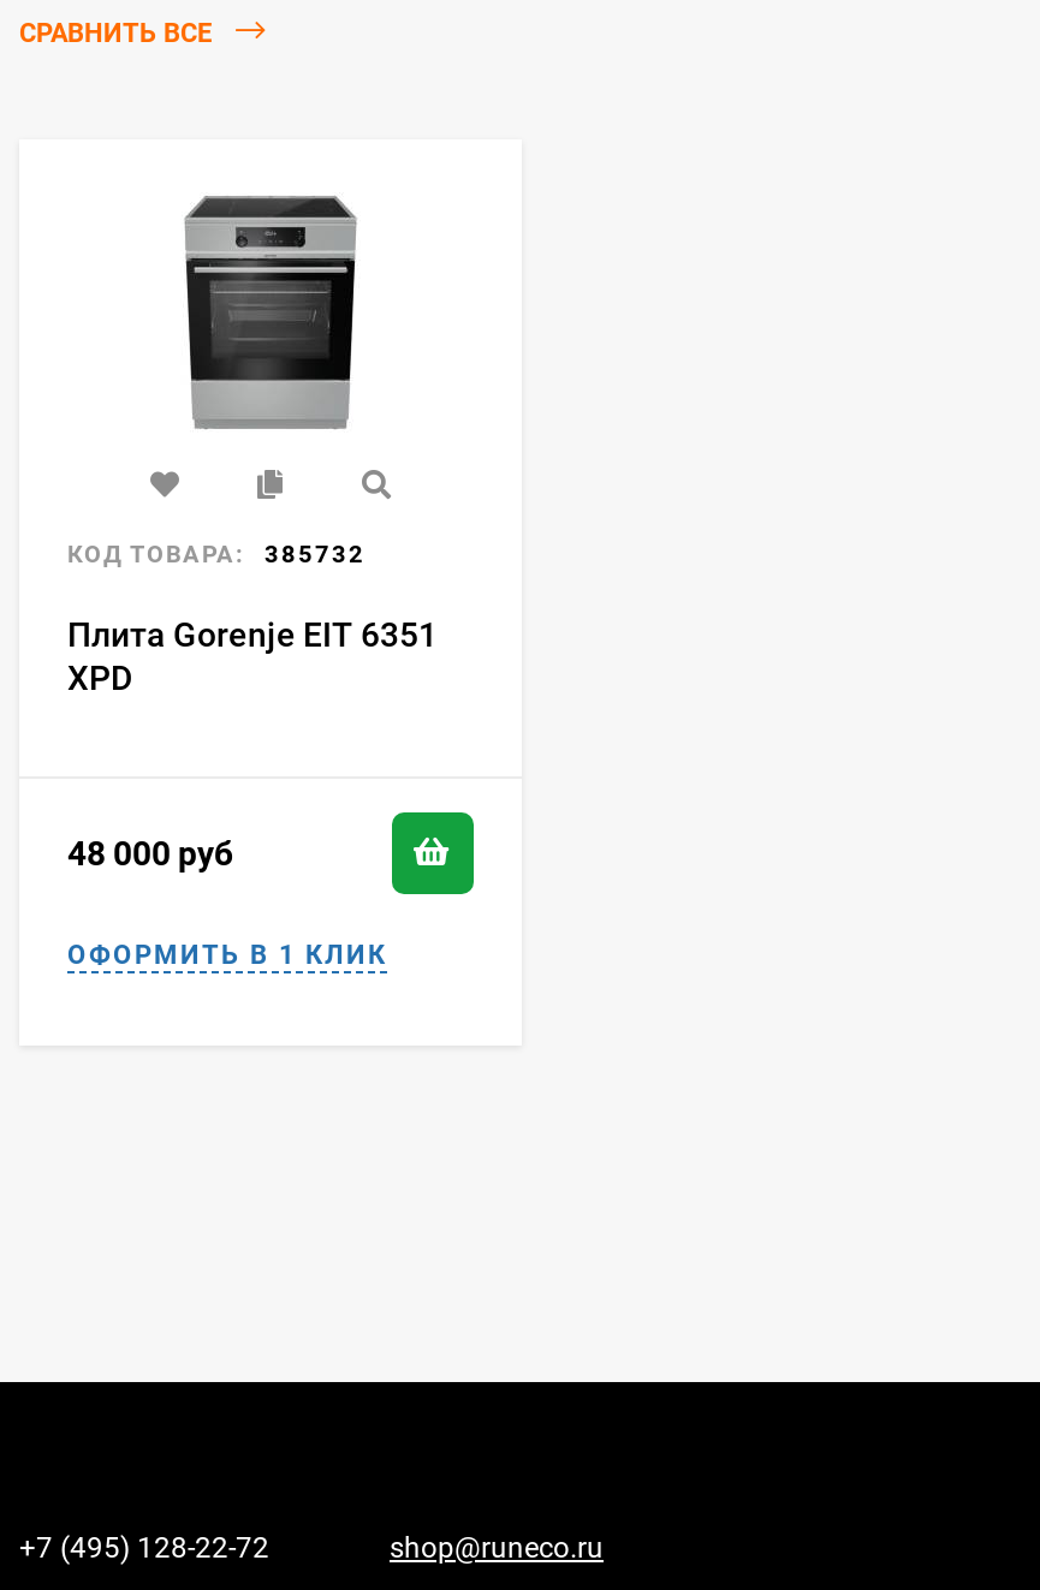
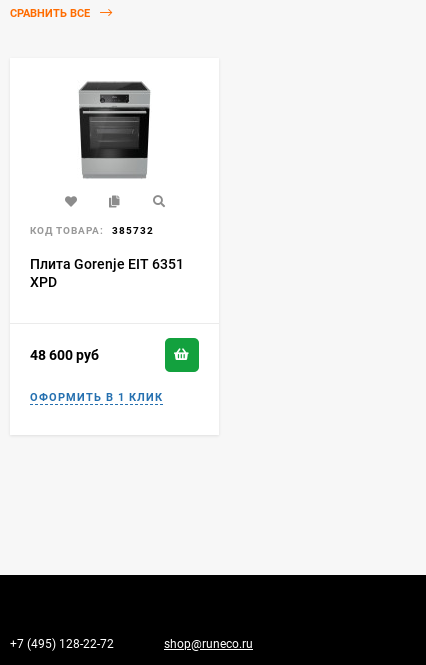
- 48 000 руб
+ 48 600 руб
